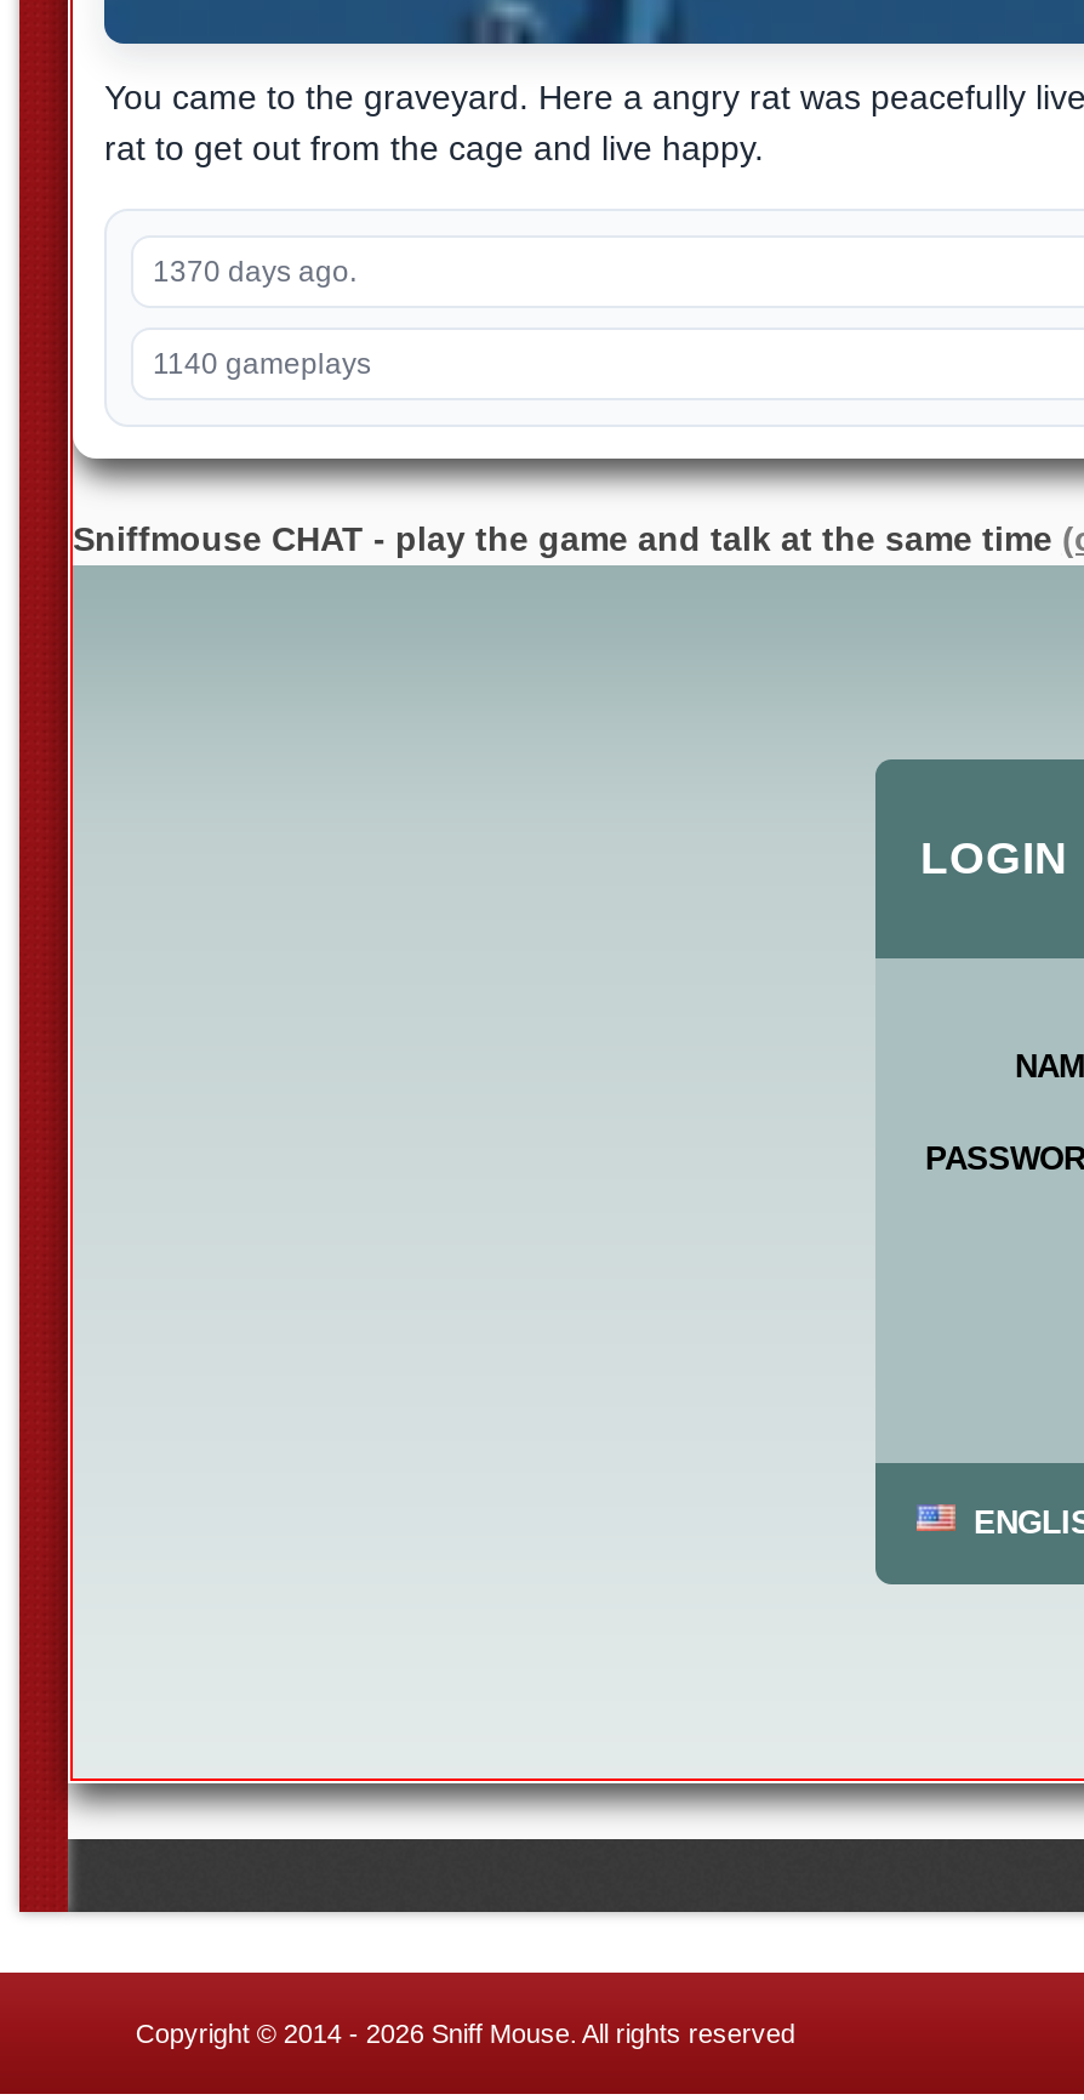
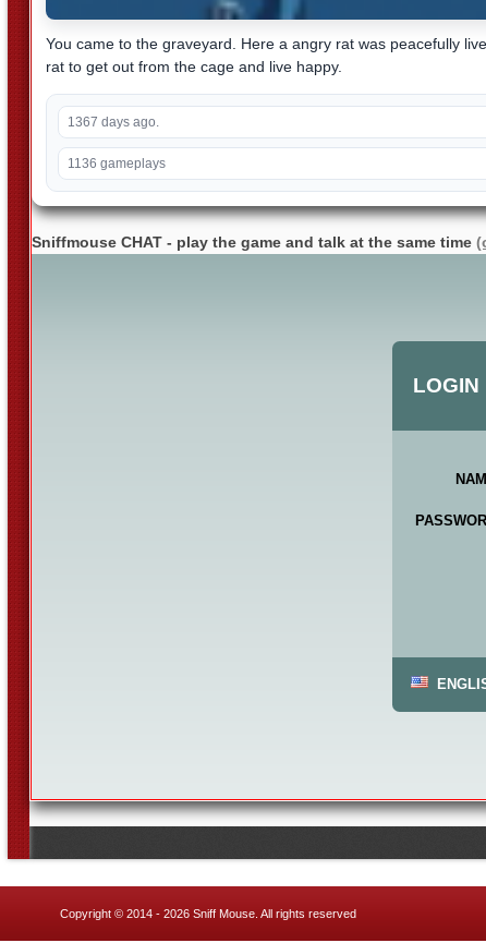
- 1370 days ago.
+ 1367 days ago.

- 1140 gameplays
+ 1136 gameplays
